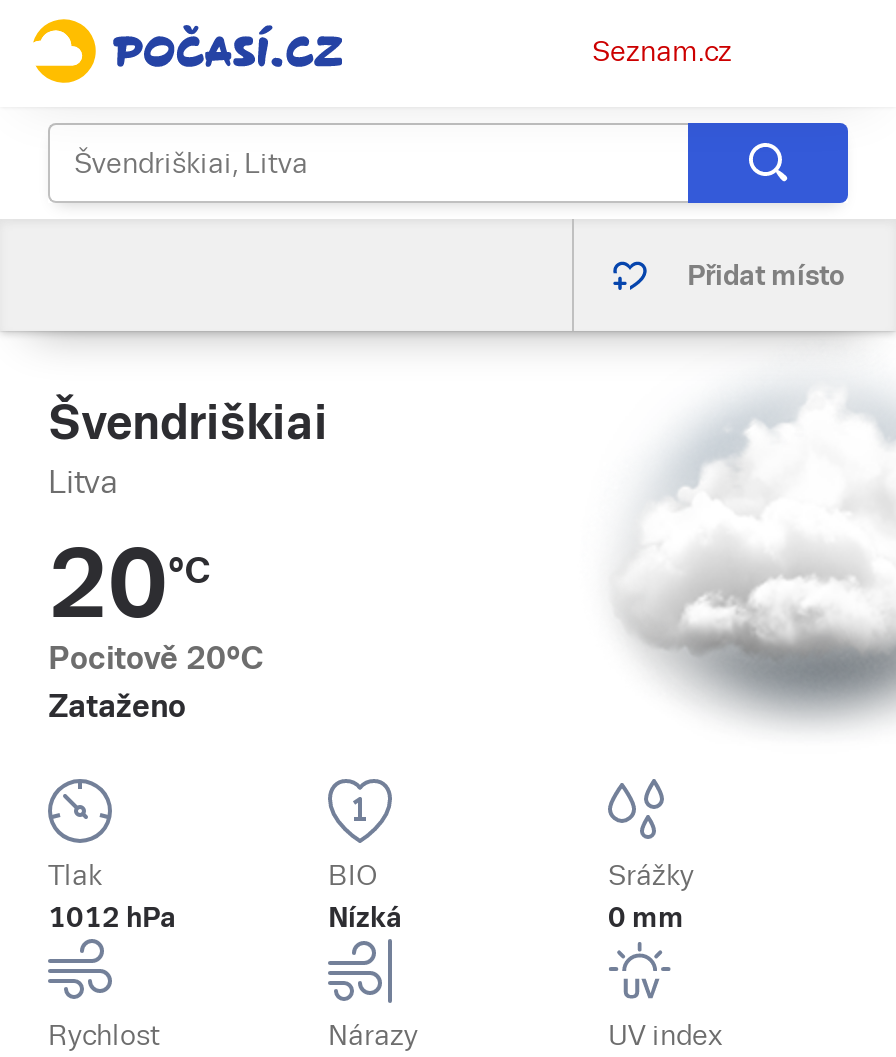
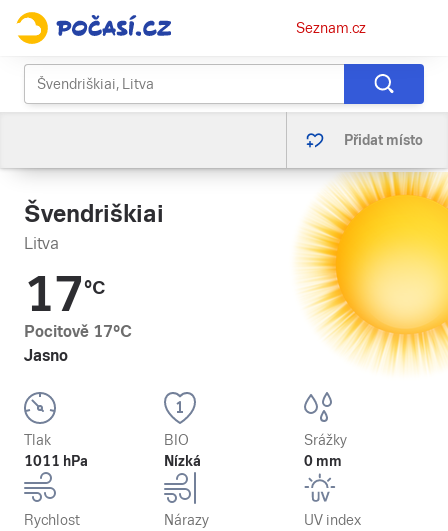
- [image]
+ [image]

- 20°C
- Pocitově 20°C
- Zataženo
+ 17°C
+ Pocitově 17°C
+ Jasno

- 1012 hPa
+ 1011 hPa
